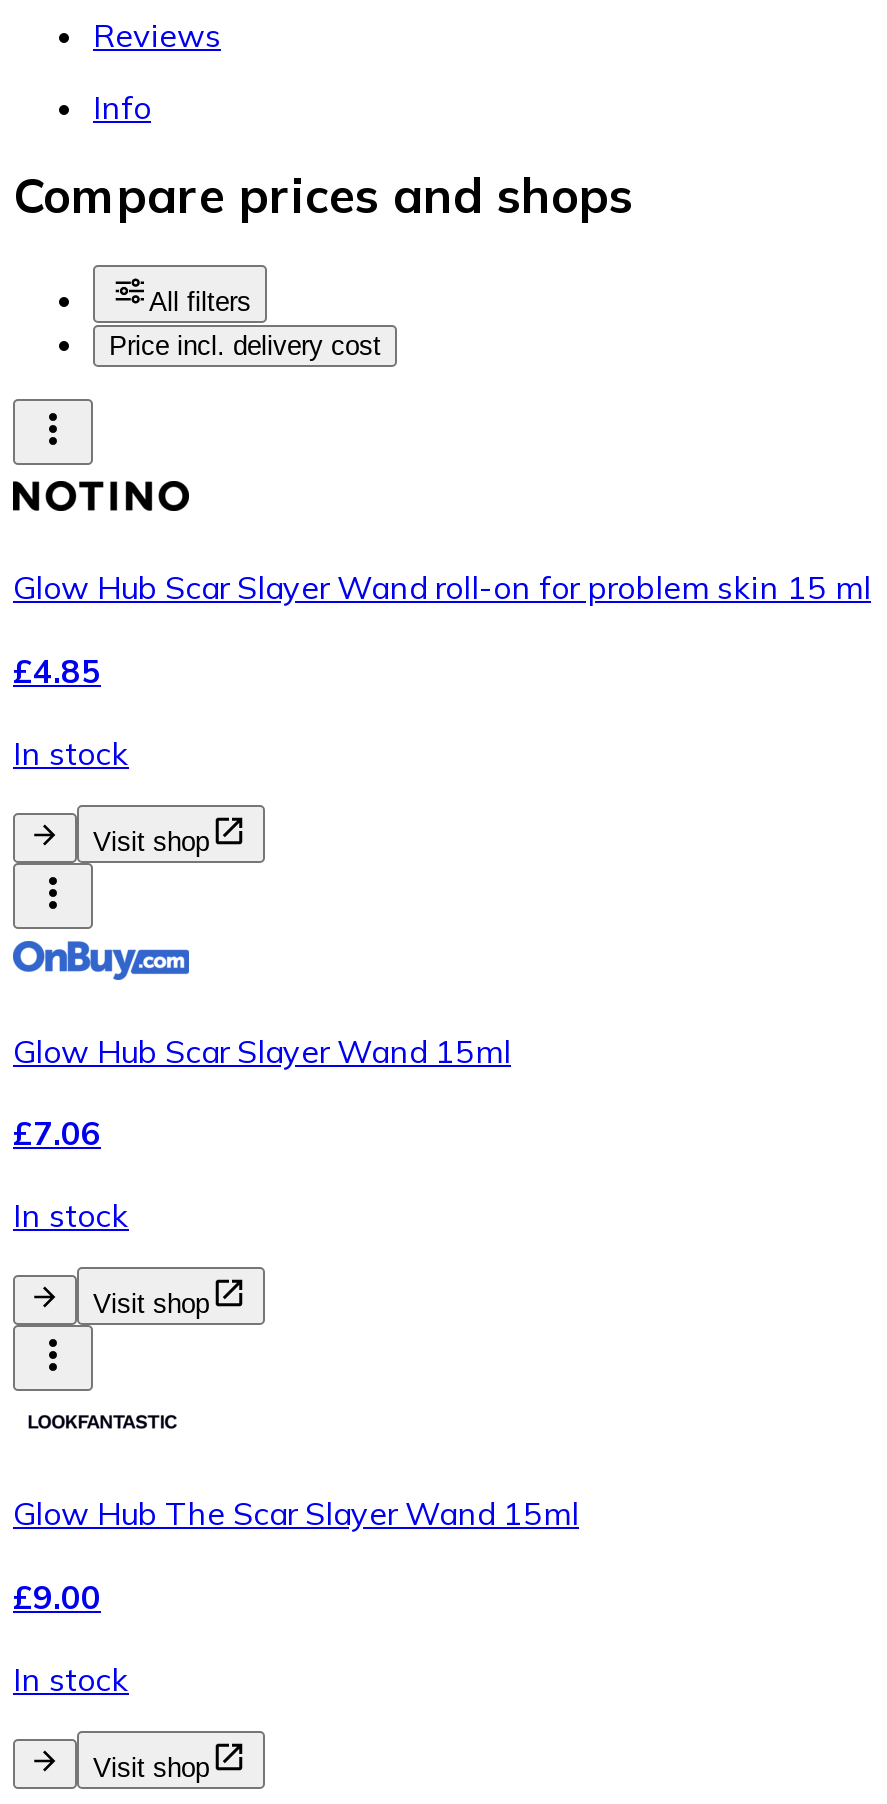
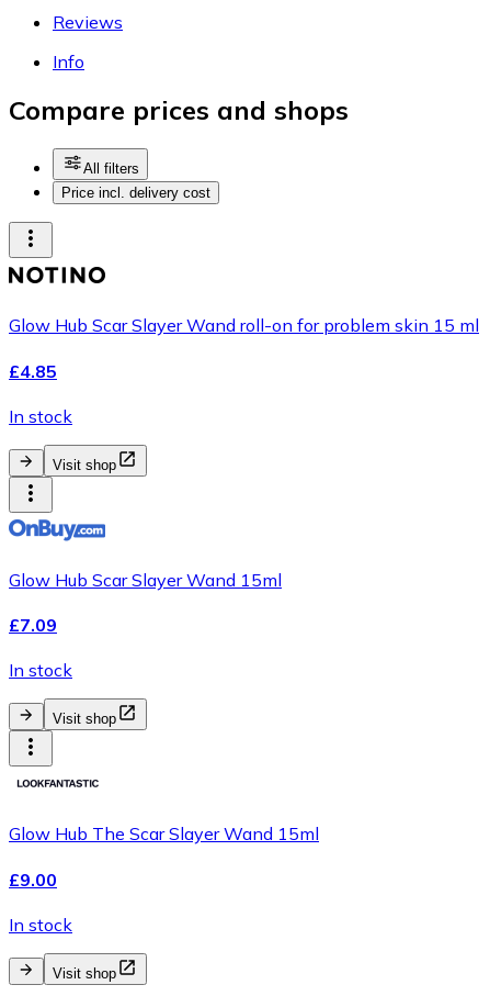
- £7.06
+ £7.09
